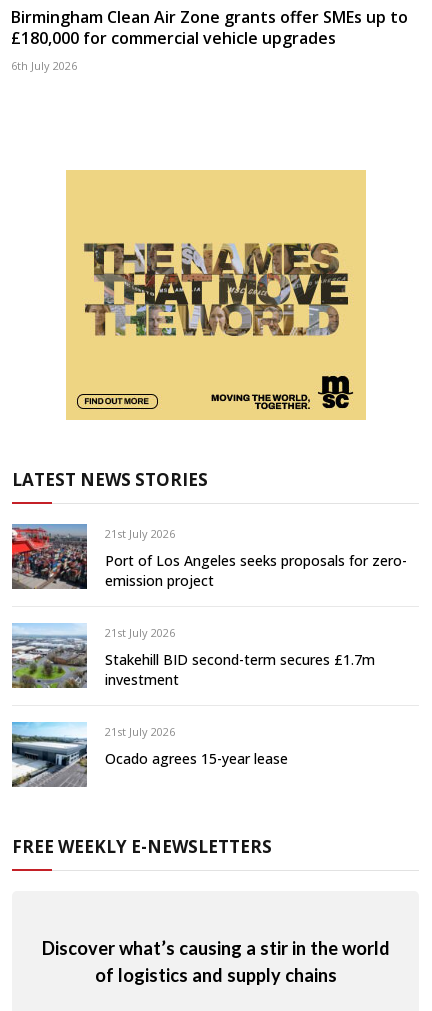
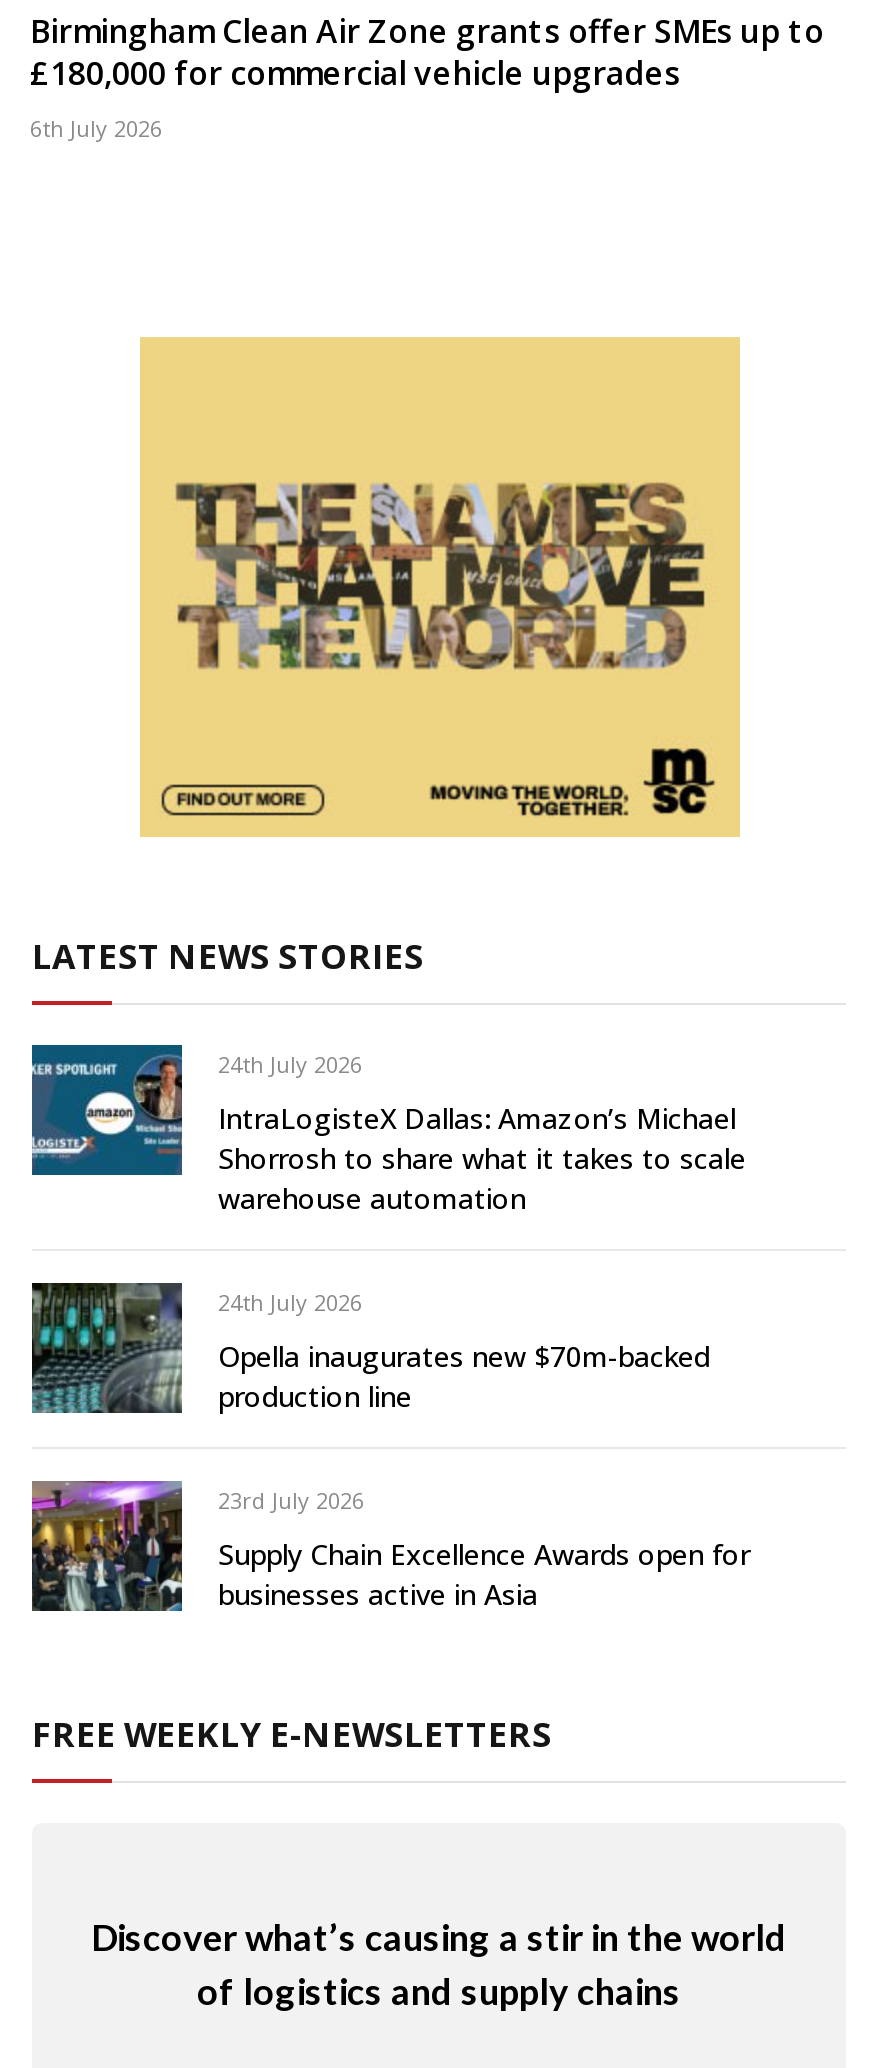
- [image]
- 21st July 2026
+ [image]
+ 24th July 2026

- Port of Los Angeles seeks proposals for zero-
- emission project
+ IntraLogisteX Dallas: Amazon’s Michael
+ Shorrosh to share what it takes to scale
+ warehouse automation

- [image]
- 21st July 2026
+ [image]
+ 24th July 2026

- Stakehill BID second-term secures £1.7m
- investment
+ Opella inaugurates new $70m-backed
+ production line

- [image]
- 21st July 2026
+ [image]
+ 23rd July 2026

- Ocado agrees 15-year lease
+ Supply Chain Excellence Awards open for
+ businesses active in Asia
